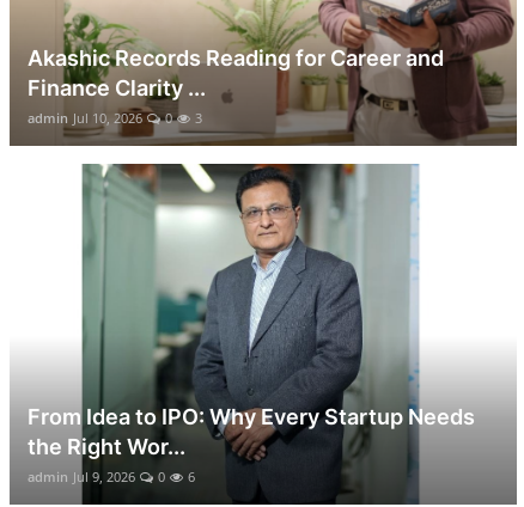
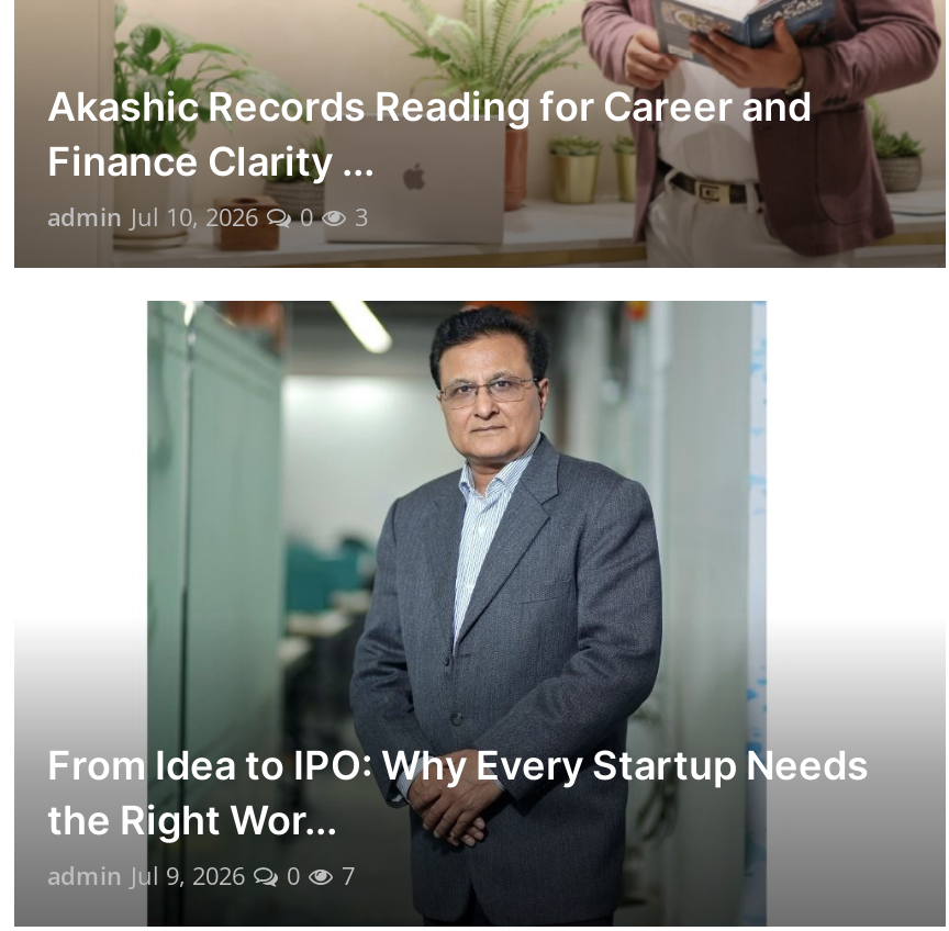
- 6
+ 7
